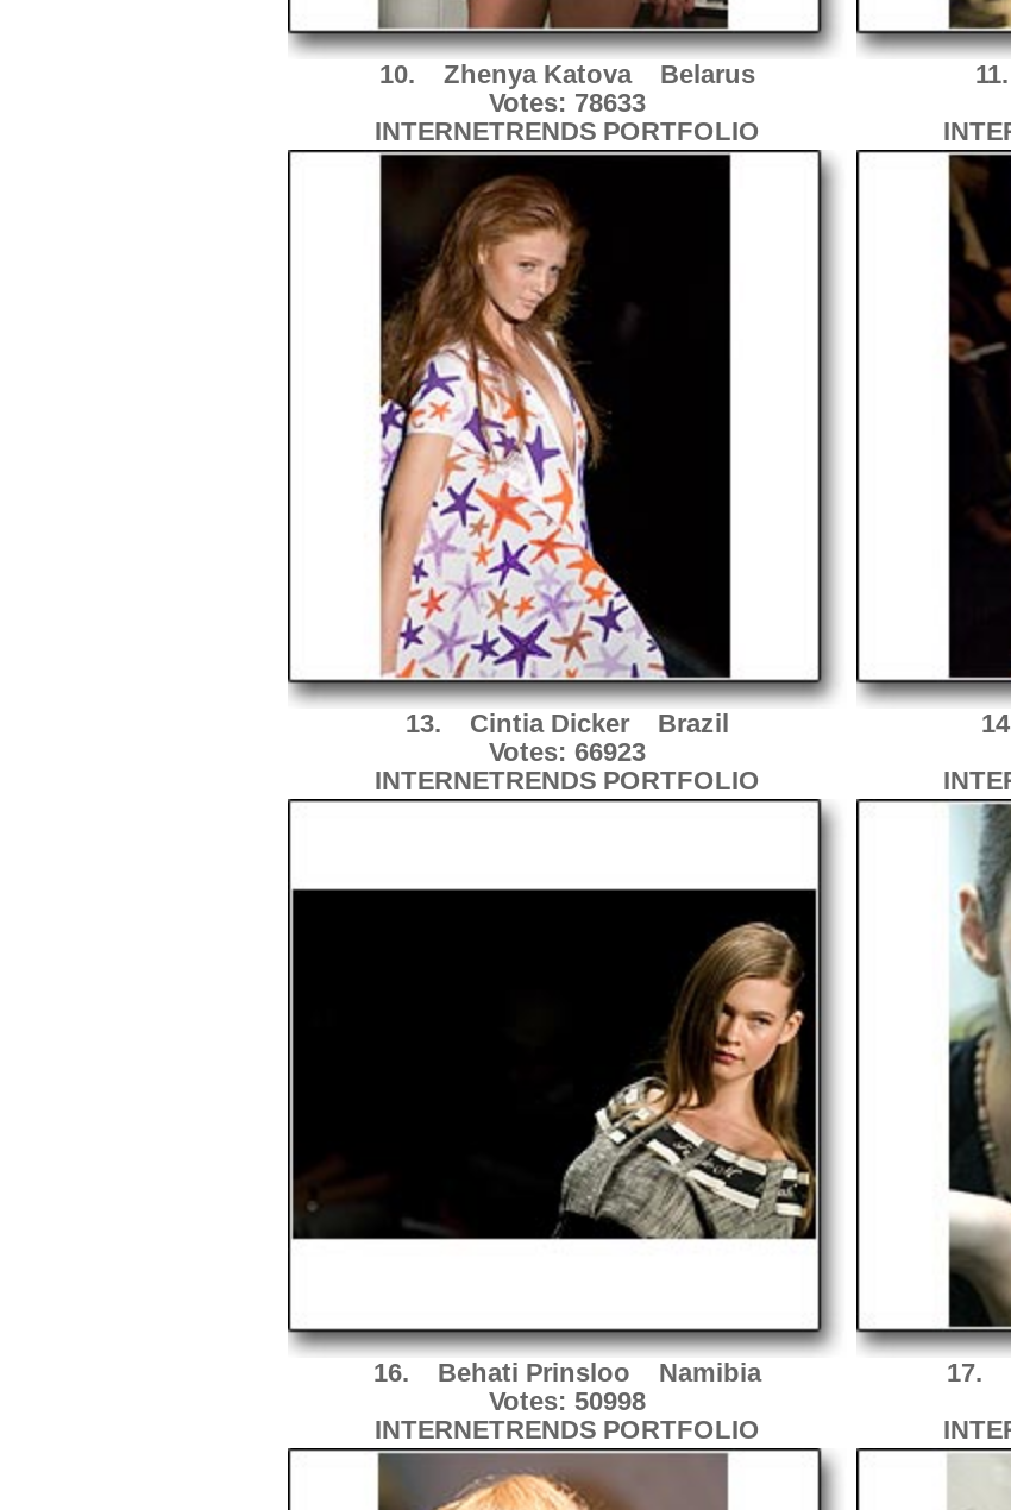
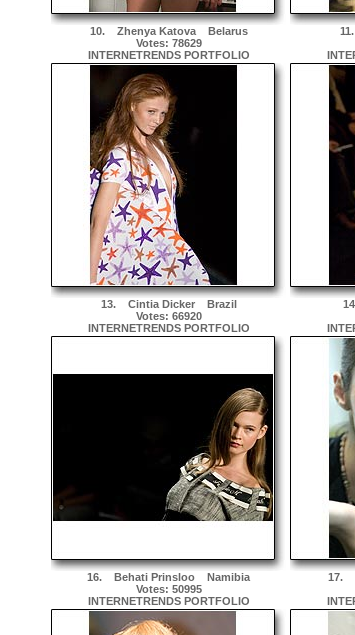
- Votes: 78633
+ Votes: 78629

- Votes: 66923
+ Votes: 66920

- Votes: 50998
+ Votes: 50995
